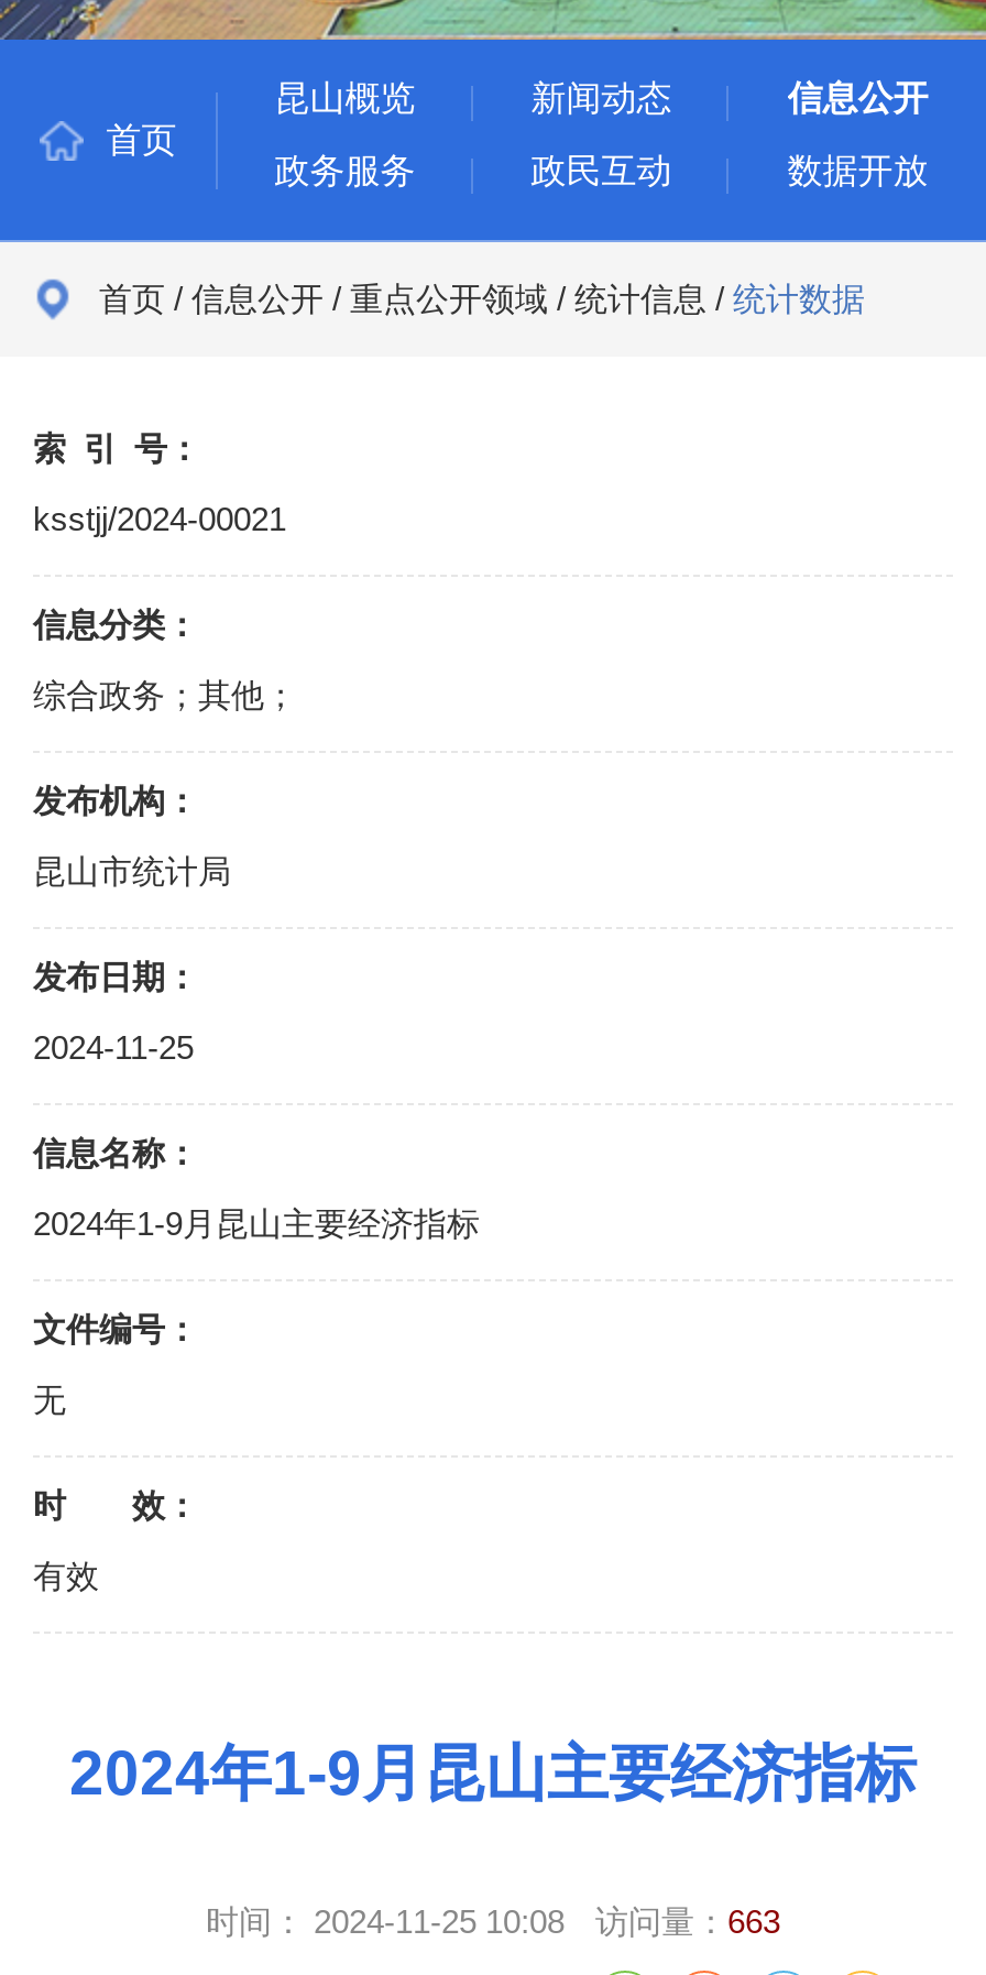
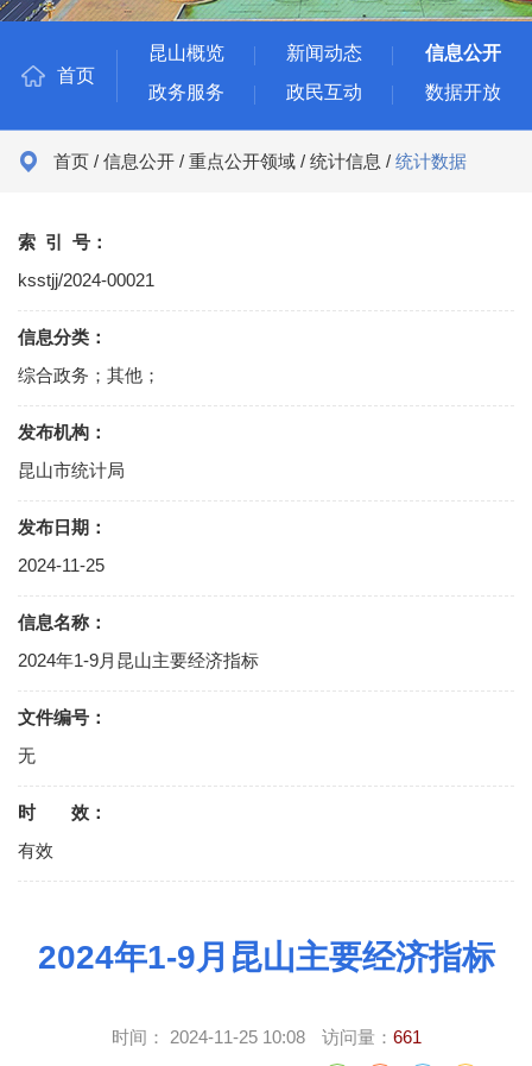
- 时间： 2024-11-25 10:08 访问量：663
+ 时间： 2024-11-25 10:08 访问量：661
